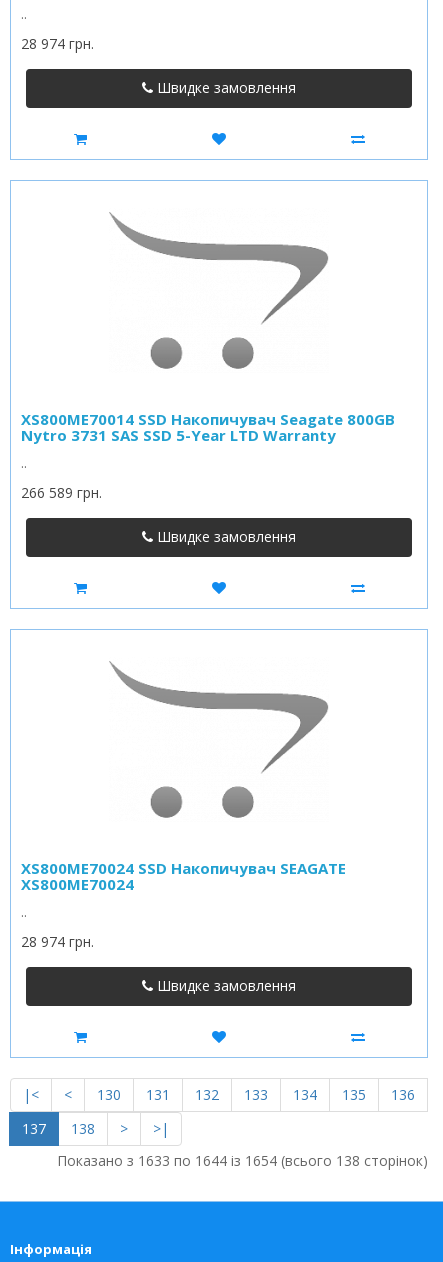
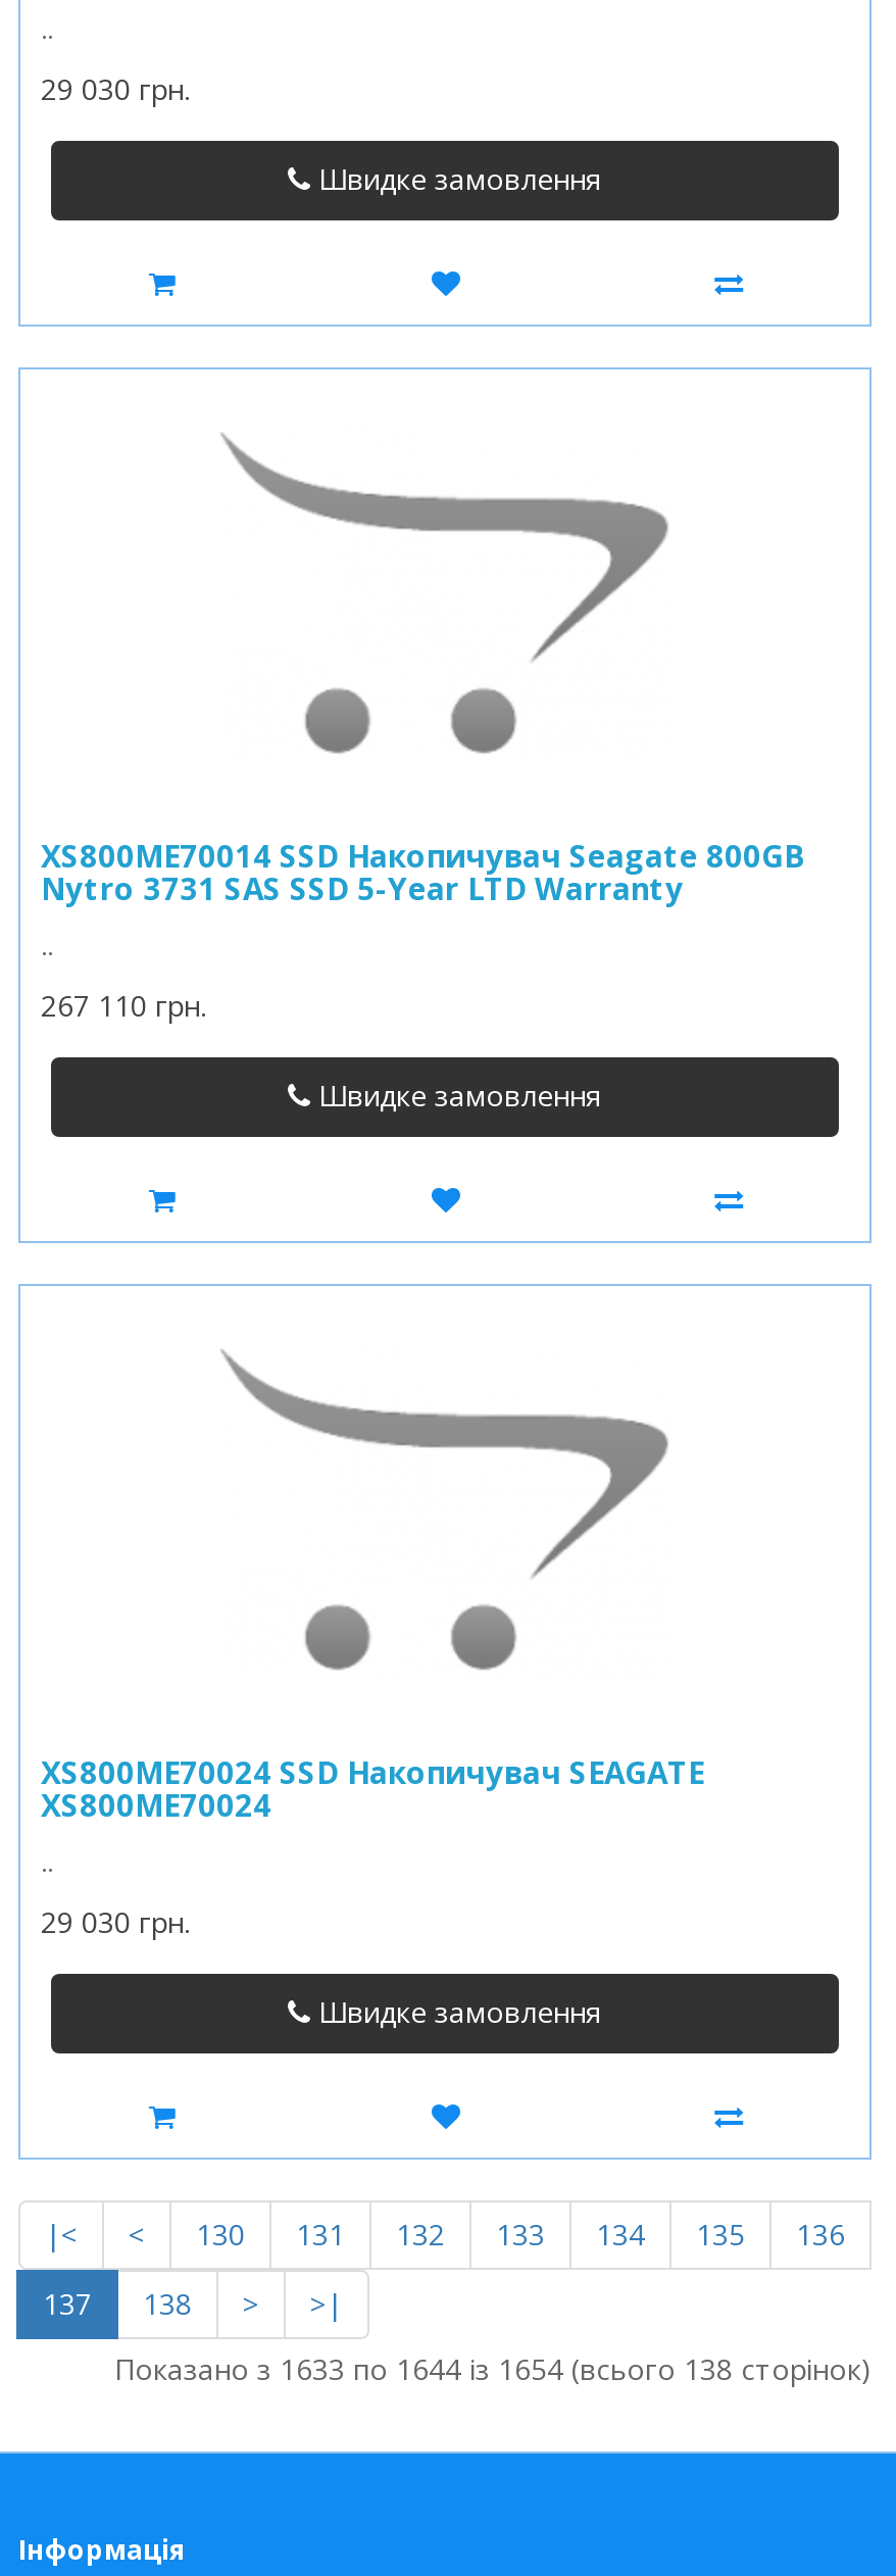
- 28 974 грн.
+ 29 030 грн.

- 266 589 грн.
+ 267 110 грн.

- 28 974 грн.
+ 29 030 грн.
